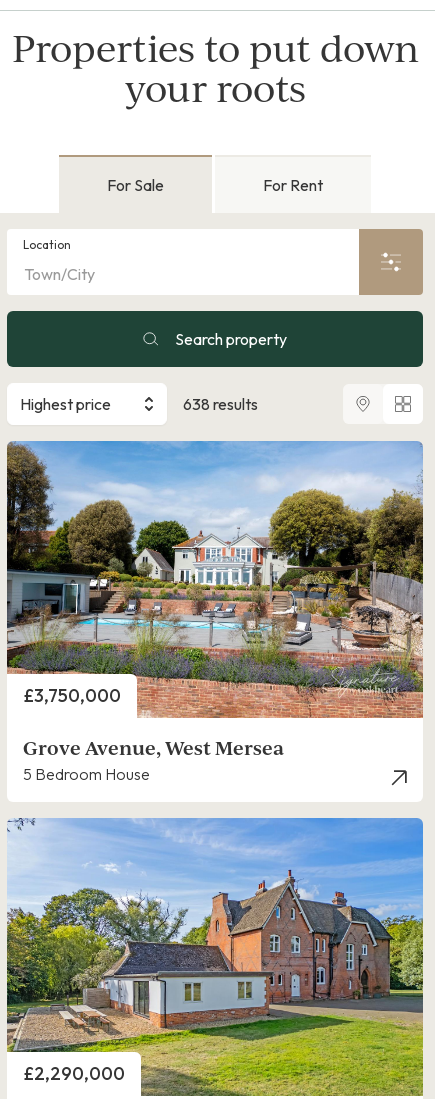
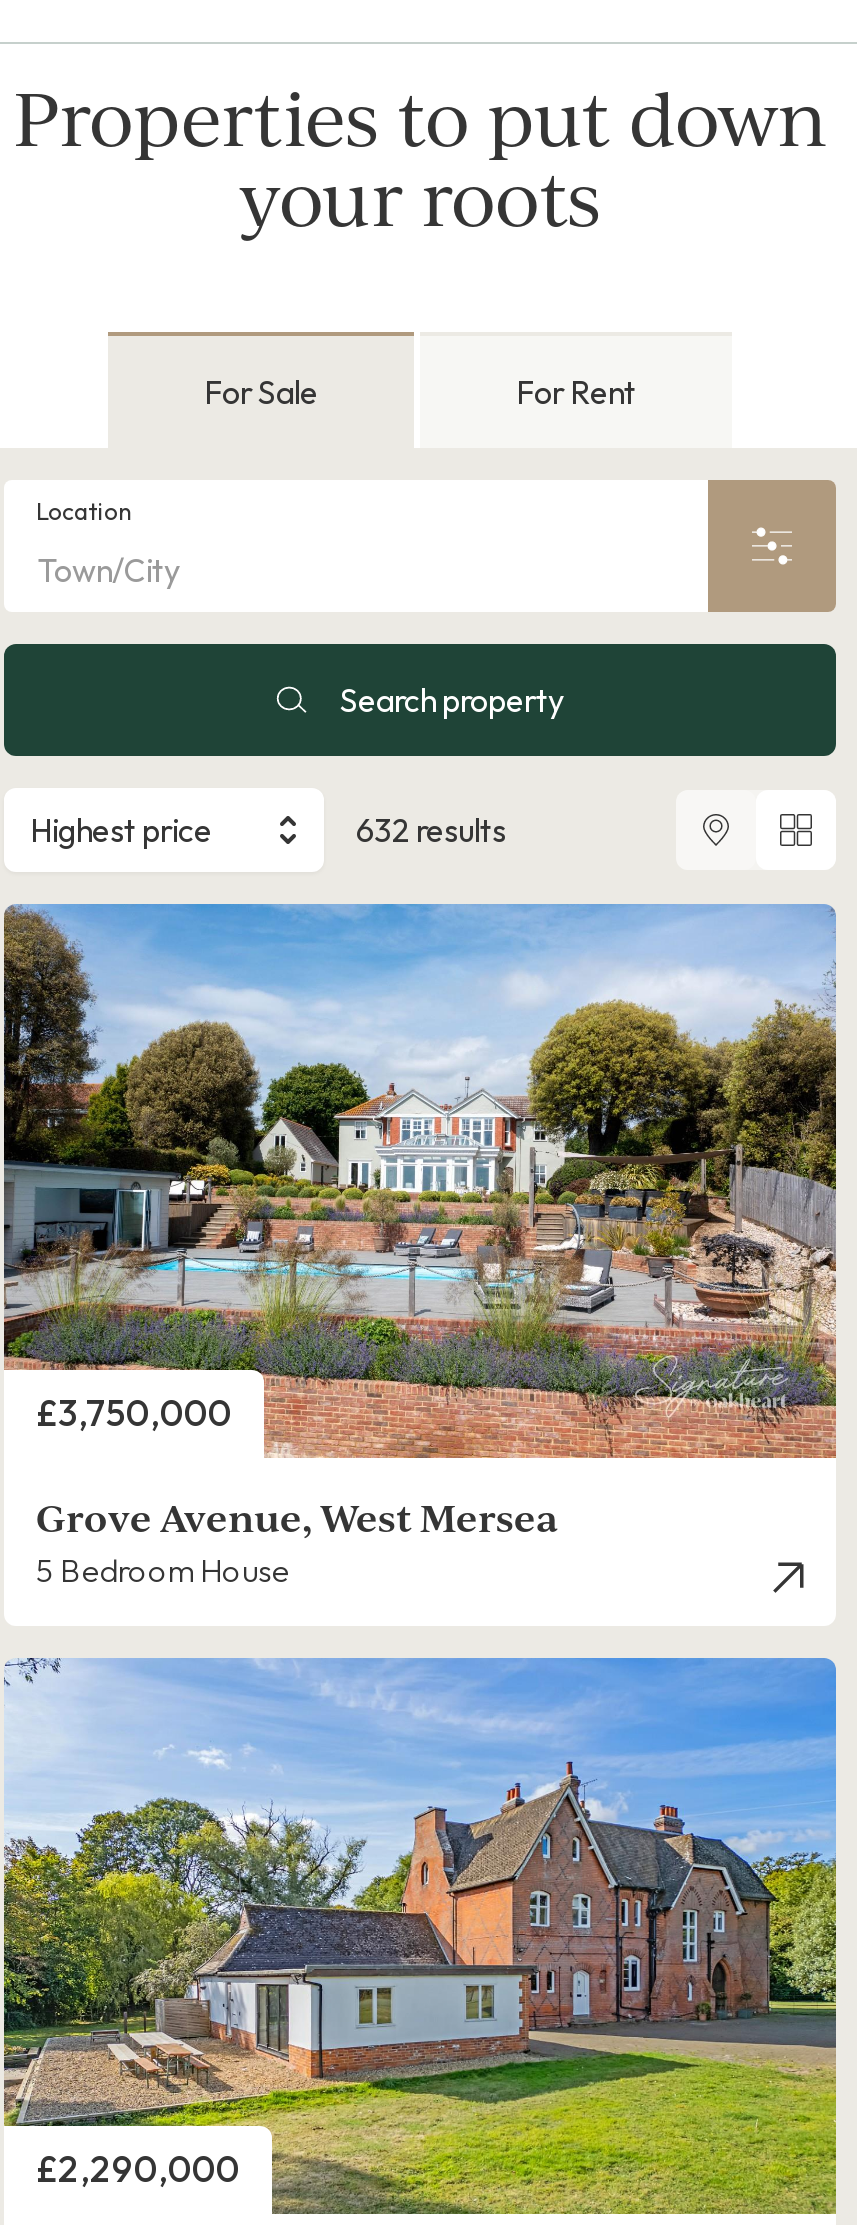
- 638 results
+ 632 results
